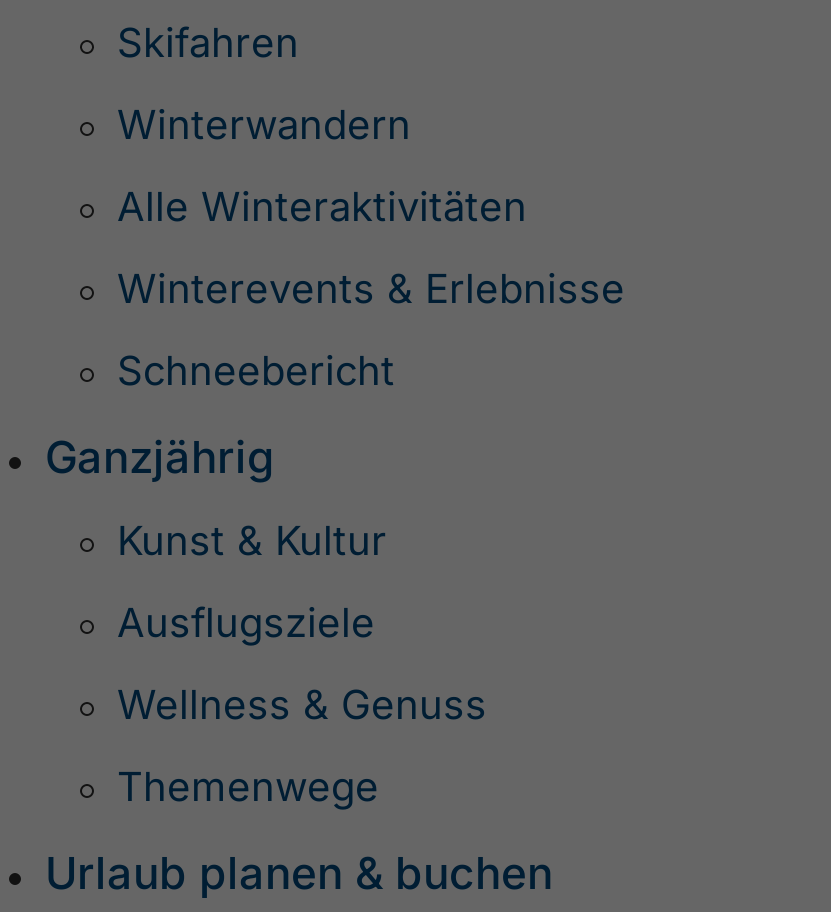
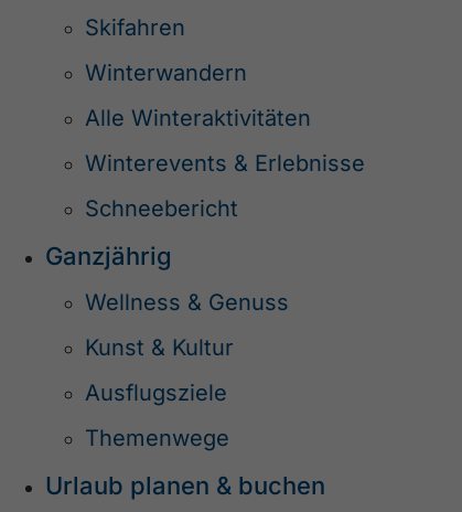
moved down: Kunst & Kultur | Ausflugsziele

moved up: Wellness & Genuss
